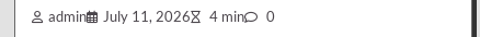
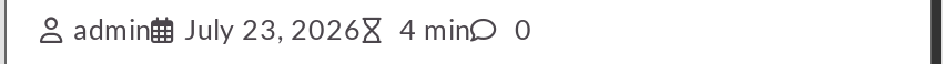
- admin July 11, 2026 4 min 0
+ admin July 23, 2026 4 min 0
